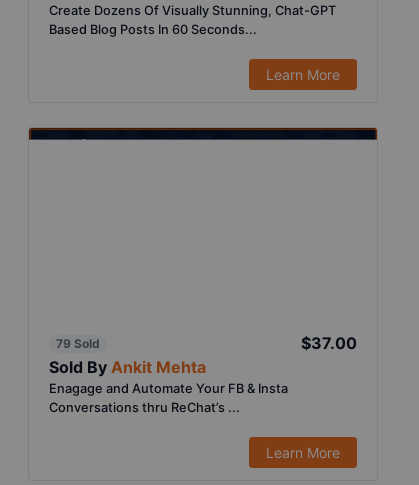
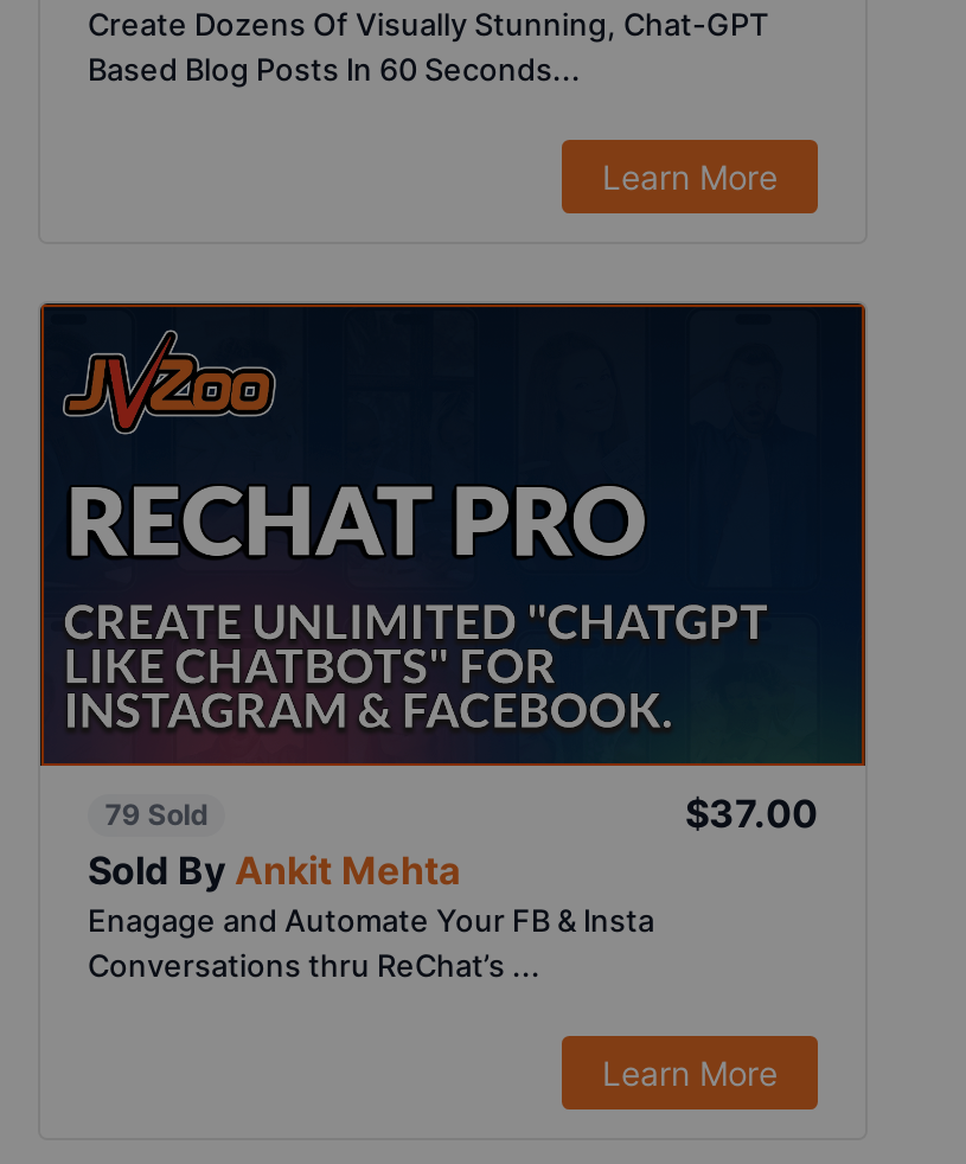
+ [image]
